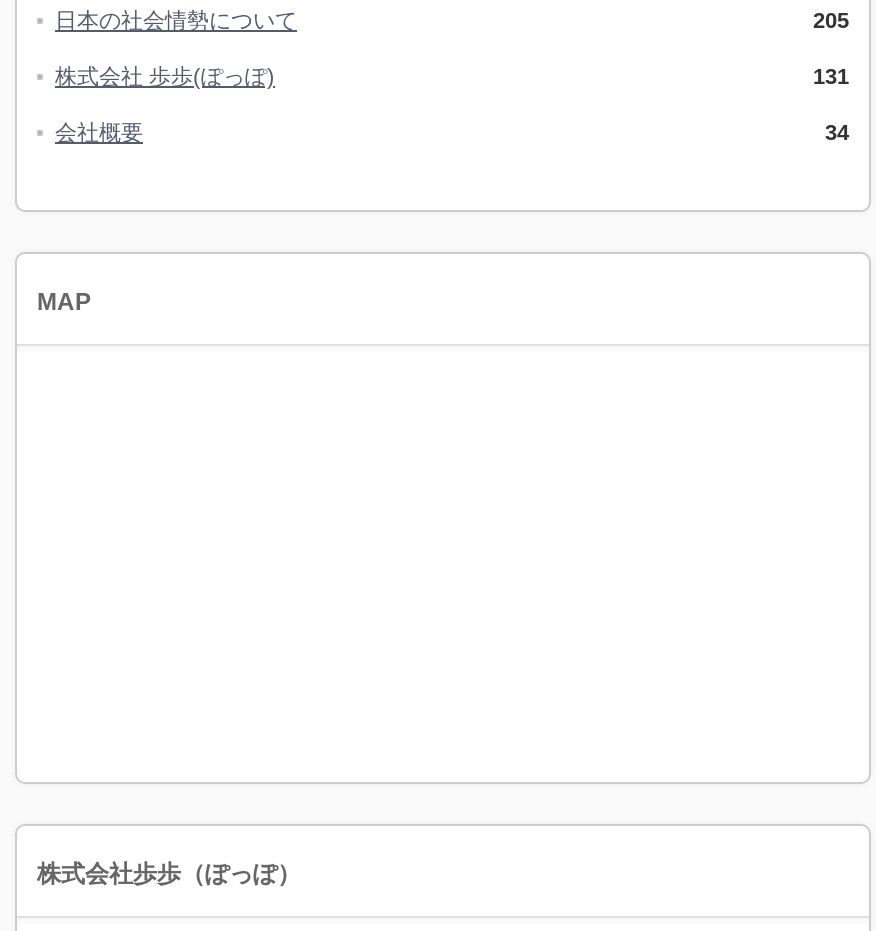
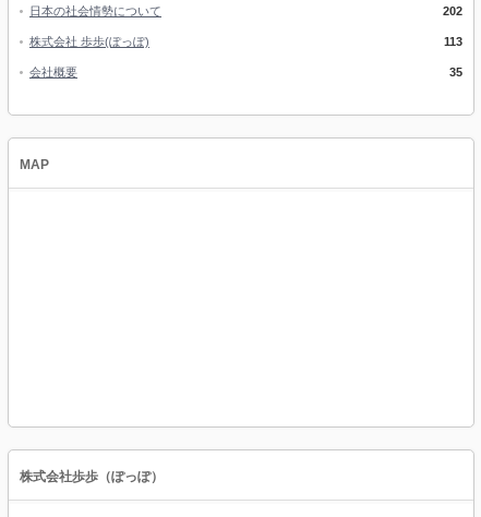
- 205
+ 202

- 131
+ 113

- 34
+ 35
